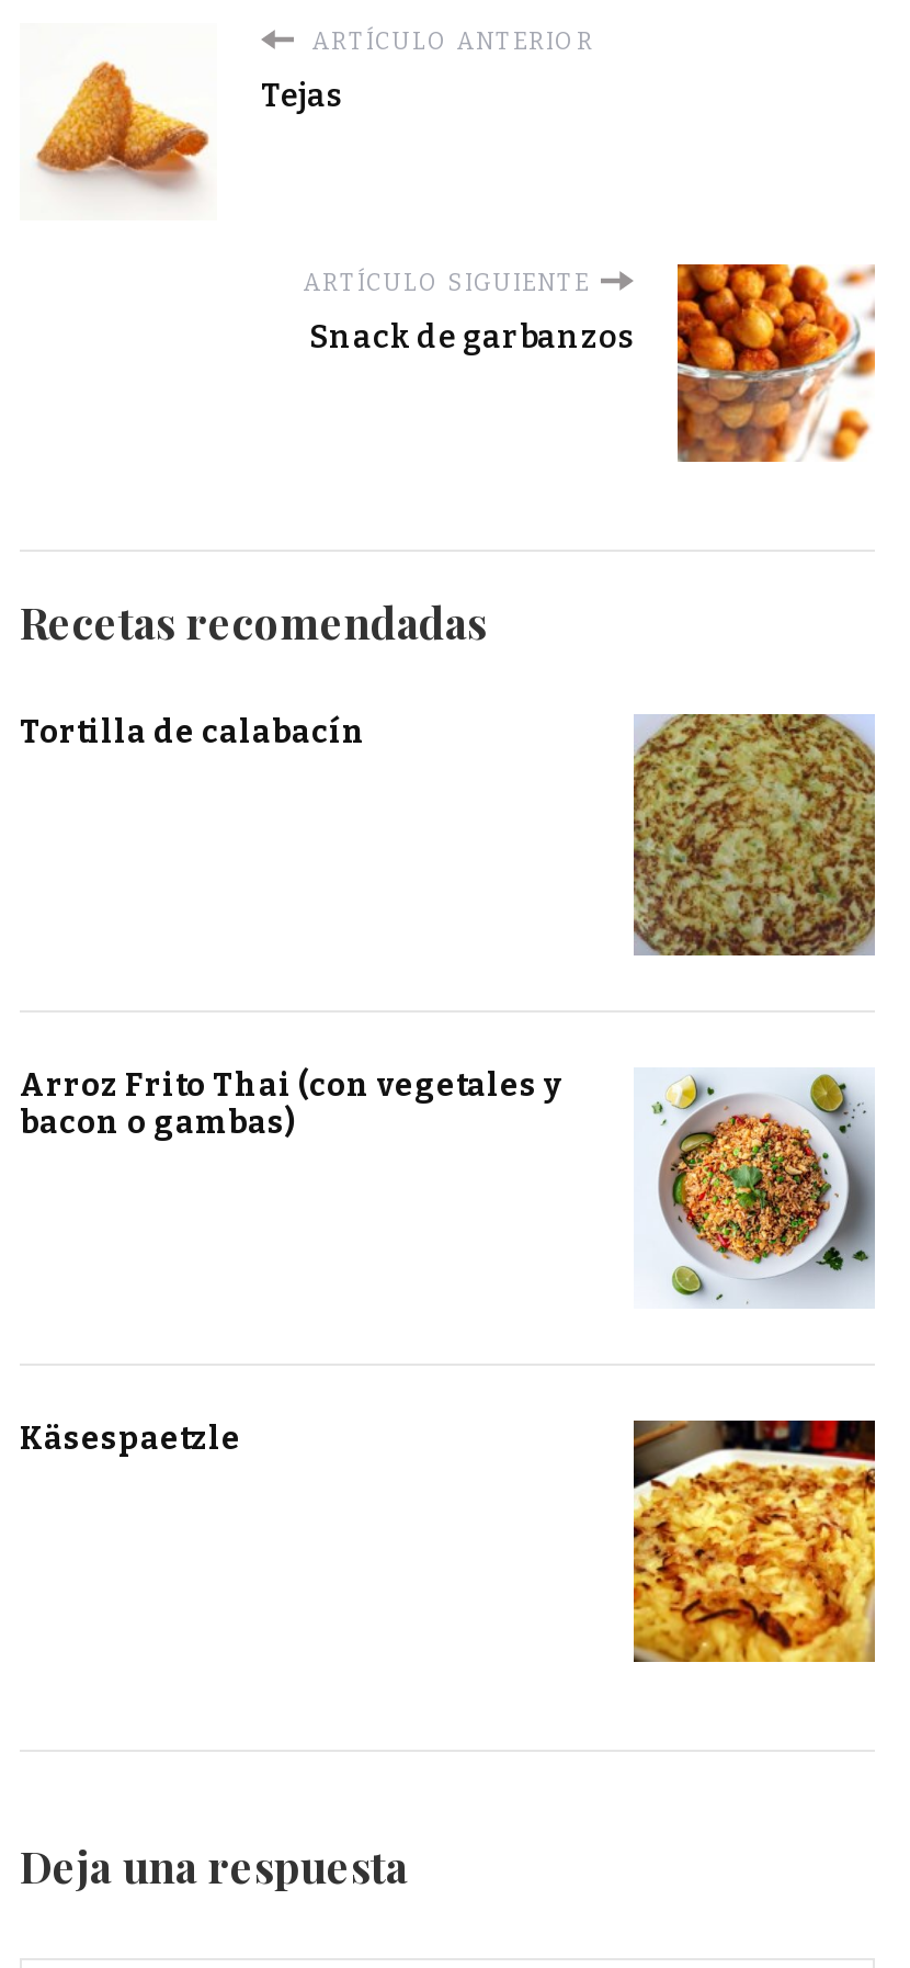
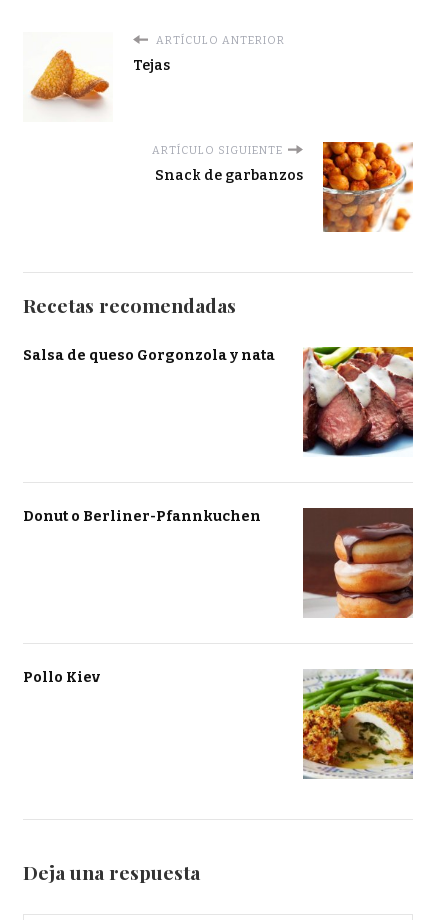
- Tortilla de calabacín
+ Salsa de queso Gorgonzola y nata

- [image]
+ [image]

- Arroz Frito Thai (con vegetales y
- bacon o gambas)
+ Donut o Berliner-Pfannkuchen

- [image]
+ [image]

- Käsespaetzle
+ Pollo Kiev

- [image]
+ [image]
